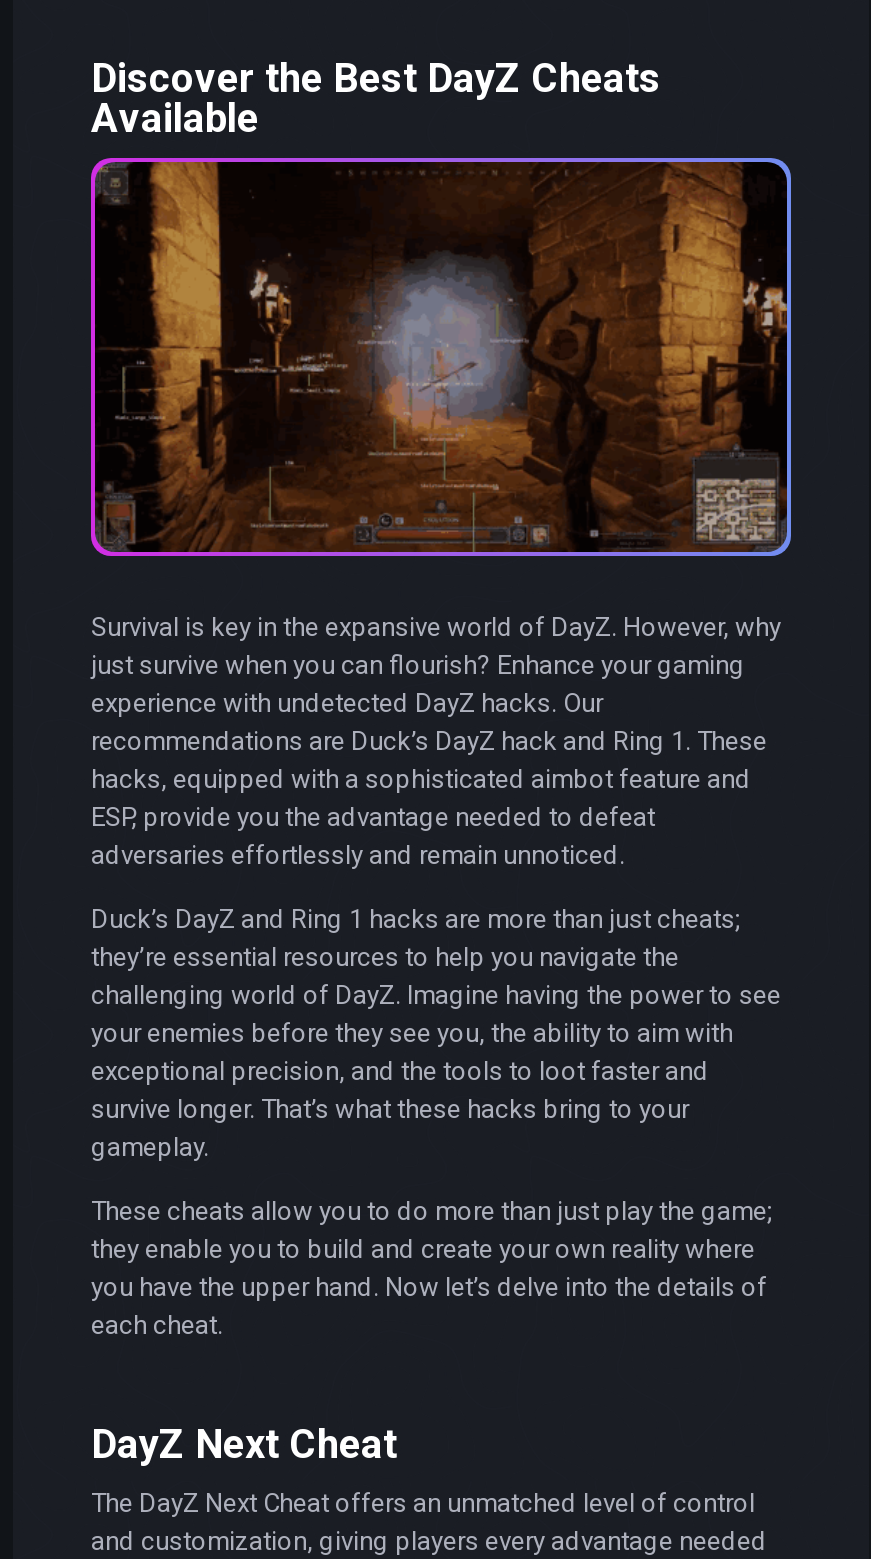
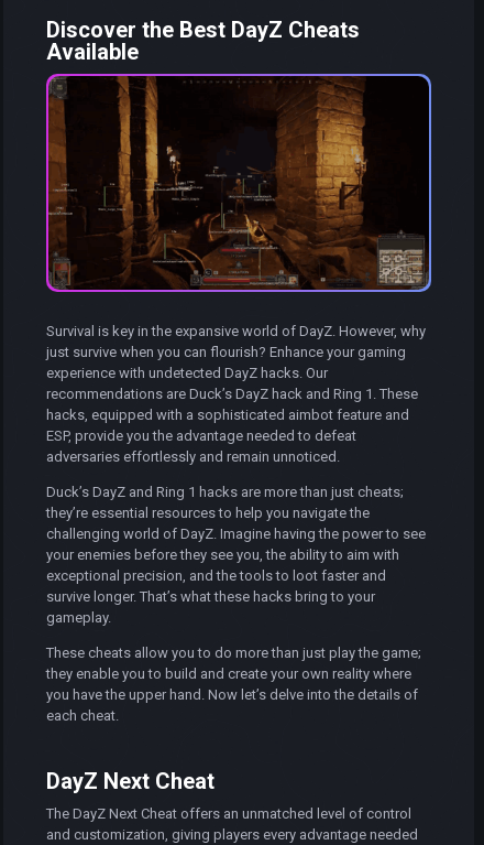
- [image]
+ [image]
